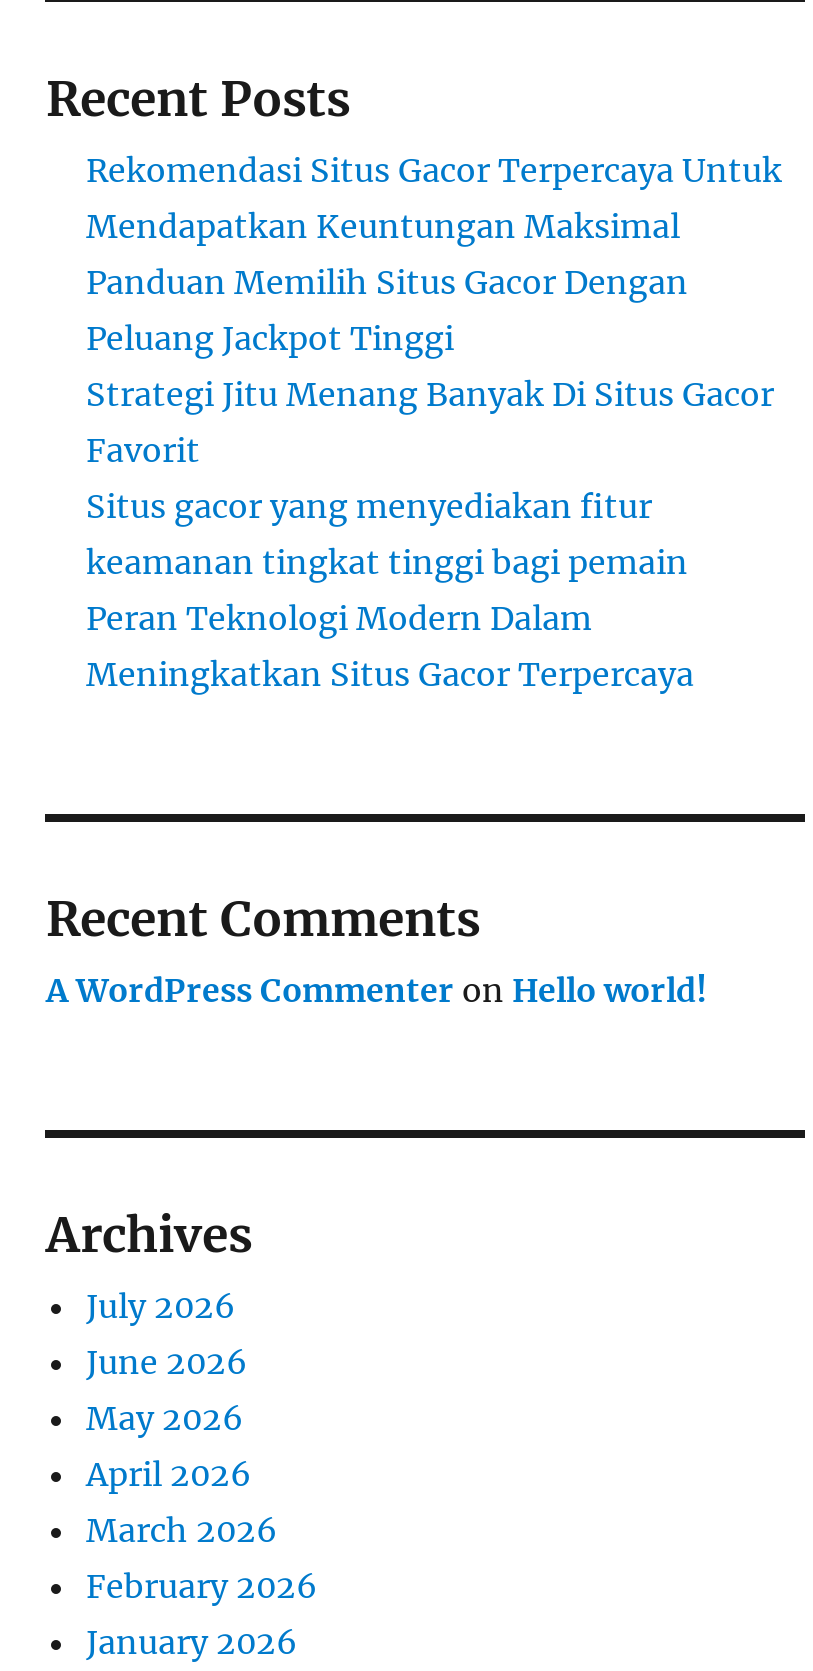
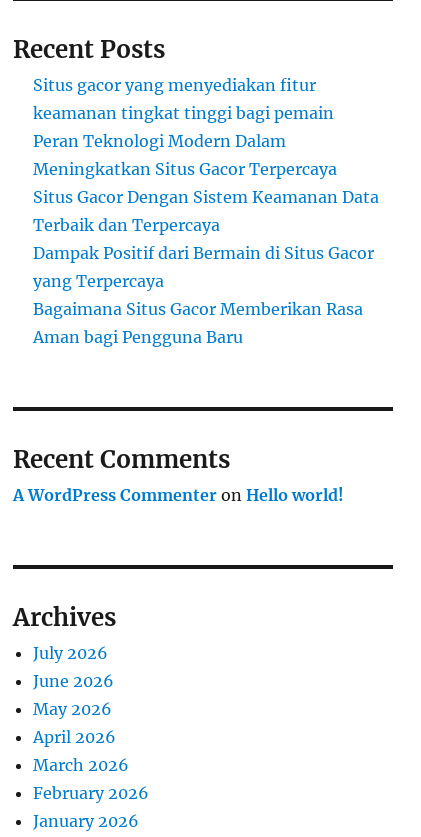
- Rekomendasi Situs Gacor Terpercaya Untuk
- Mendapatkan Keuntungan Maksimal
- Panduan Memilih Situs Gacor Dengan
- Peluang Jackpot Tinggi
- Strategi Jitu Menang Banyak Di Situs Gacor
- Favorit

moved up: Situs gacor yang menyediakan fitur | keamanan tingkat tinggi bagi pemain | Peran Teknologi Modern Dalam | Meningkatkan Situs Gacor Terpercaya

+ Situs Gacor Dengan Sistem Keamanan Data
+ Terbaik dan Terpercaya
+ Dampak Positif dari Bermain di Situs Gacor
+ yang Terpercaya
+ Bagaimana Situs Gacor Memberikan Rasa
+ Aman bagi Pengguna Baru
